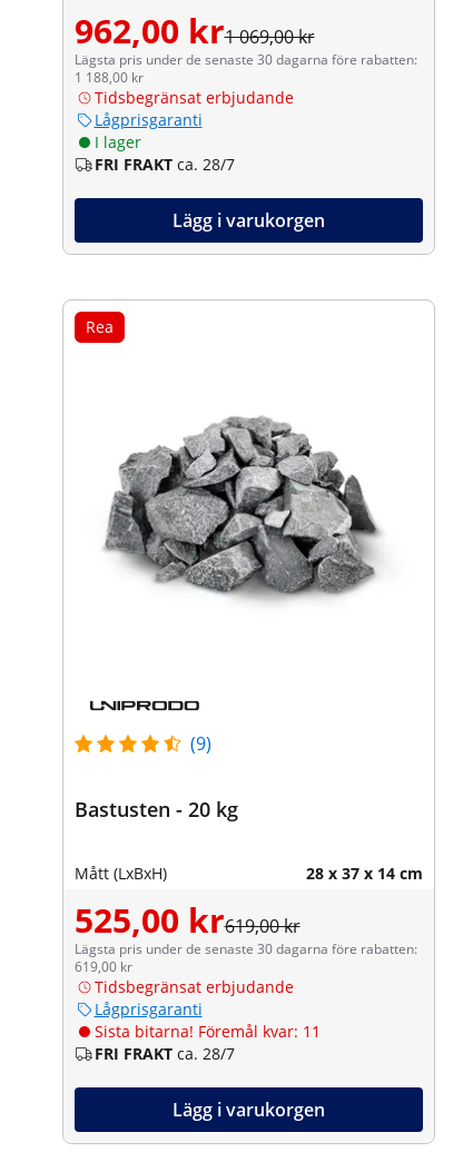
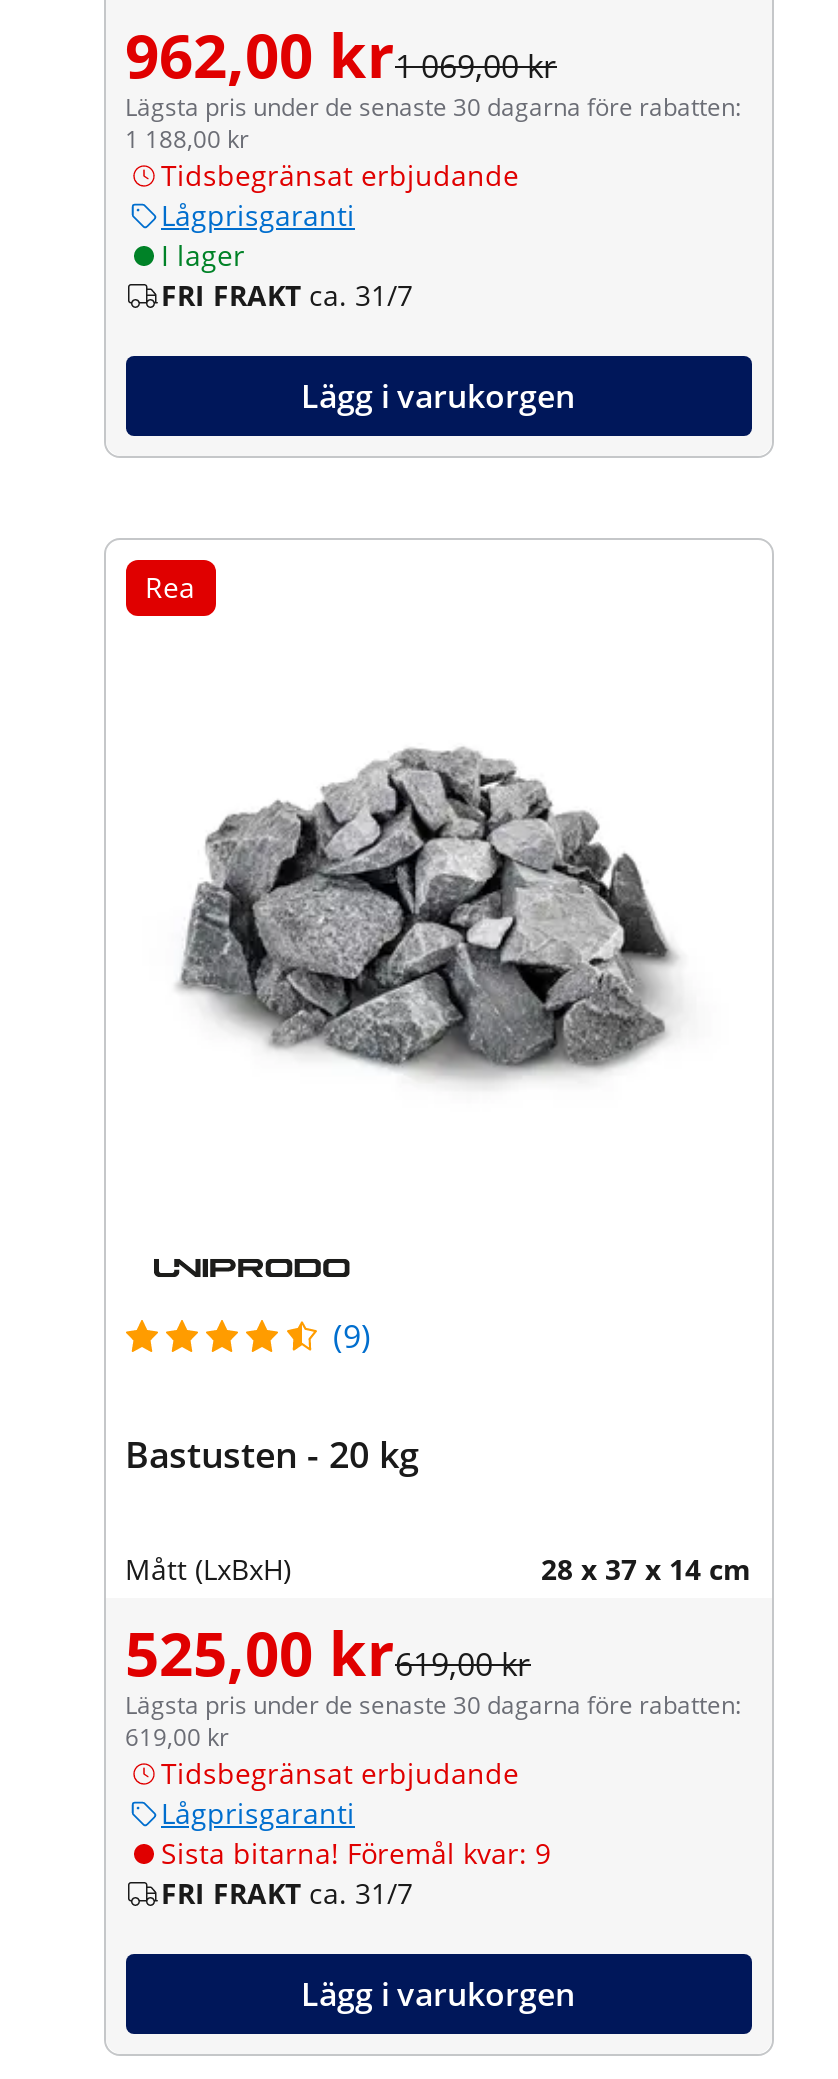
- FRI FRAKT ca. 28/7
+ FRI FRAKT ca. 31/7

- Sista bitarna! Föremål kvar: 11
+ Sista bitarna! Föremål kvar: 9

- FRI FRAKT ca. 28/7
+ FRI FRAKT ca. 31/7
